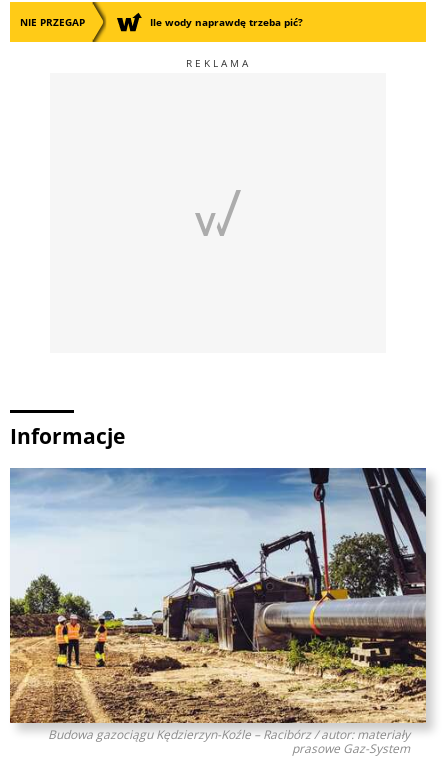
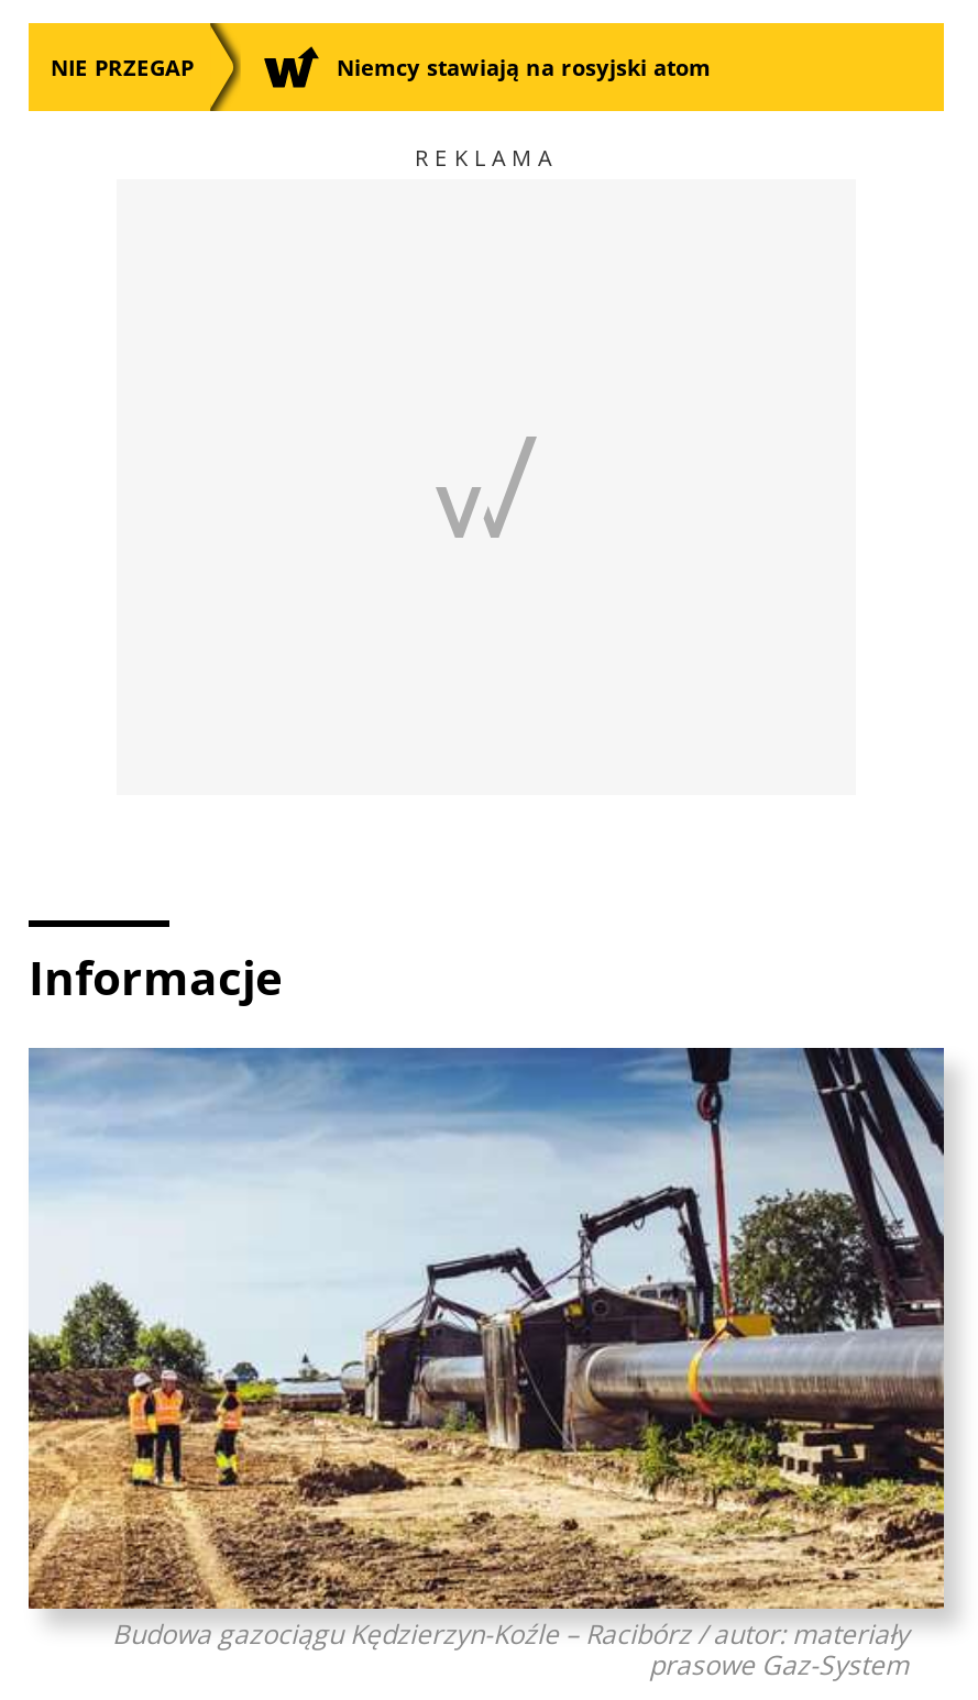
- Ile wody naprawdę trzeba pić?
+ Niemcy stawiają na rosyjski atom
